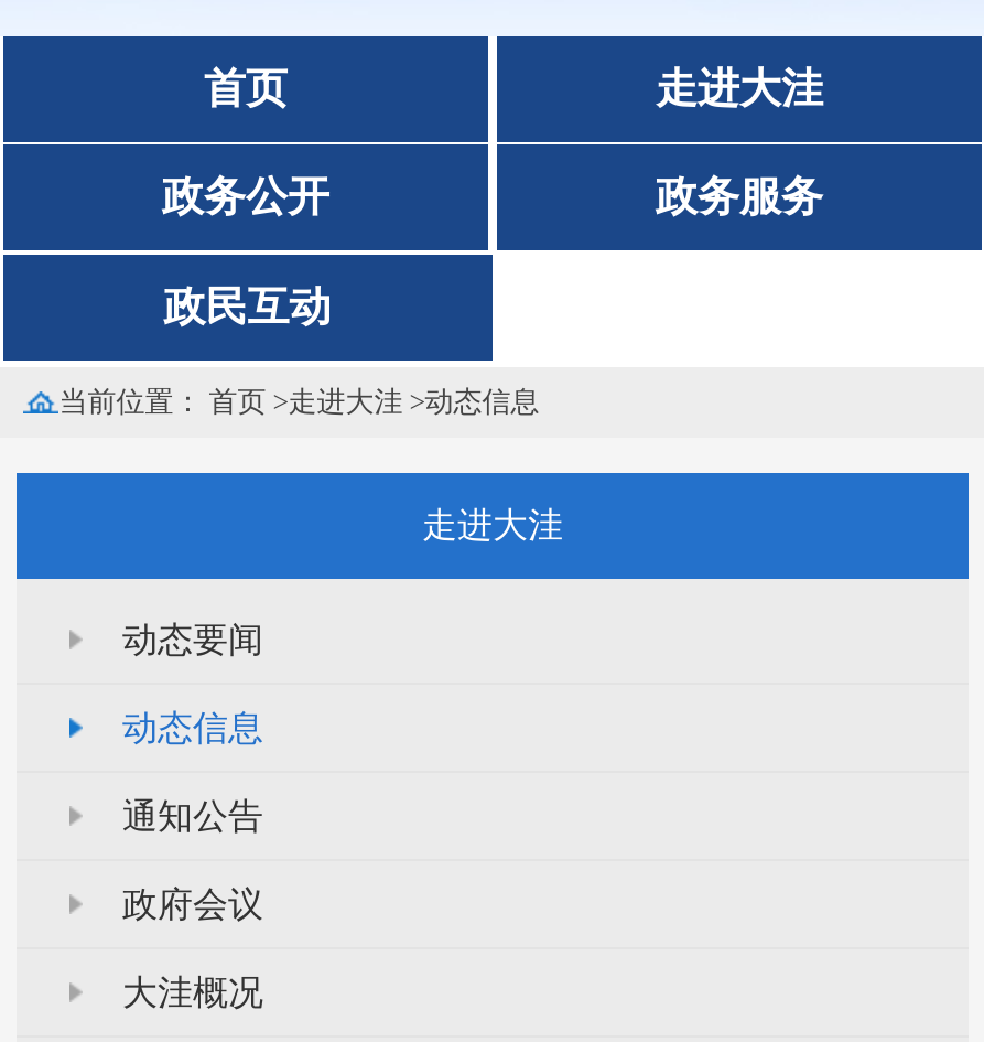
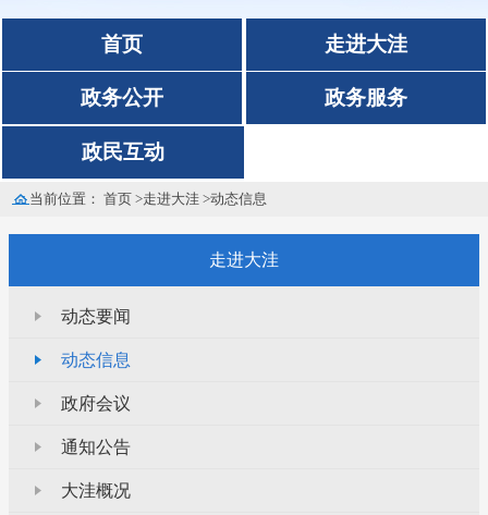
moved down: 通知公告

moved up: 政府会议
